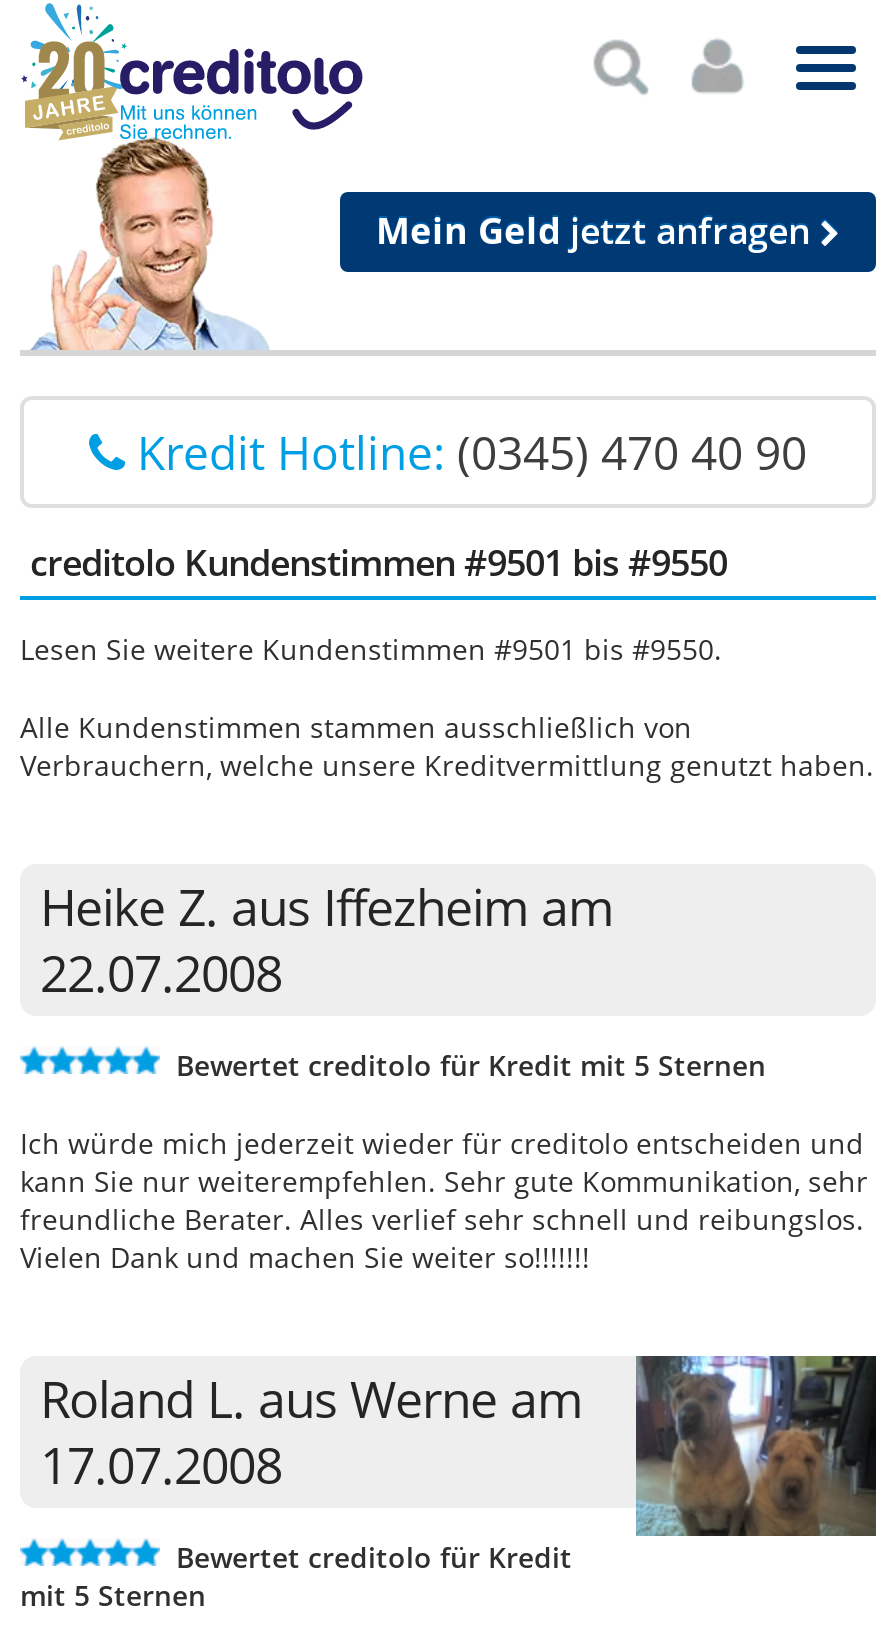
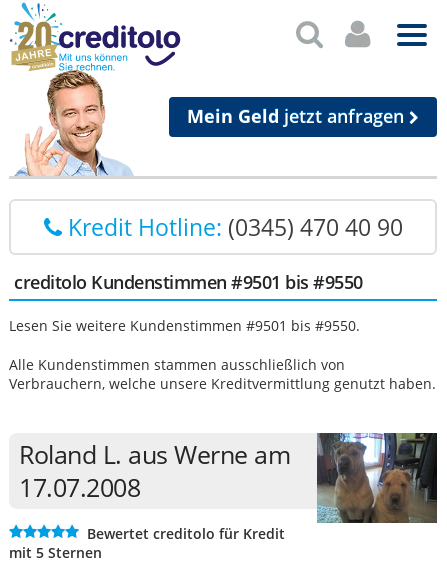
- Heike Z. aus Iffezheim am
- 22.07.2008
- Bewertet creditolo für Kredit mit 5 Sternen
- Ich würde mich jederzeit wieder für creditolo entscheiden und
- kann Sie nur weiterempfehlen. Sehr gute Kommunikation, sehr
- freundliche Berater. Alles verlief sehr schnell und reibungslos.
- Vielen Dank und machen Sie weiter so!!!!!!!
